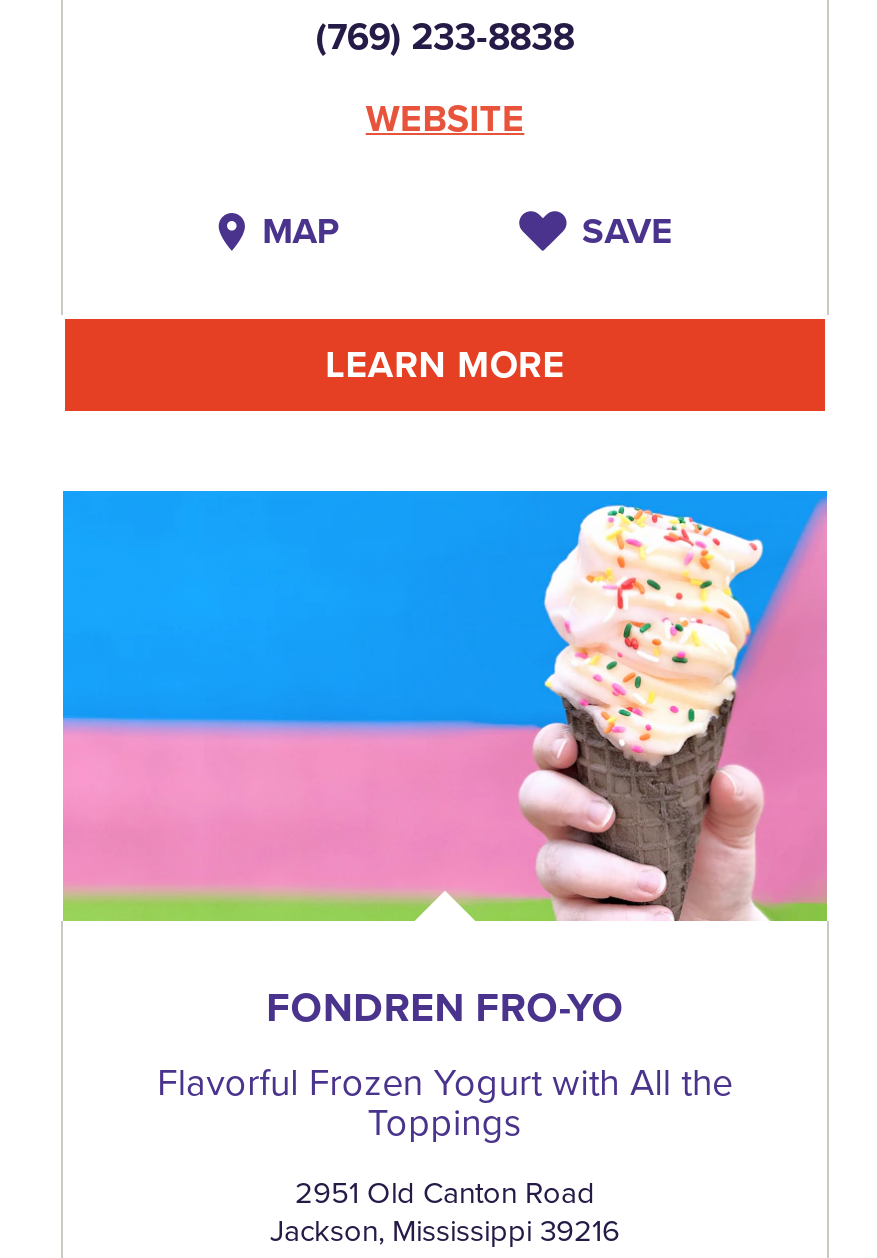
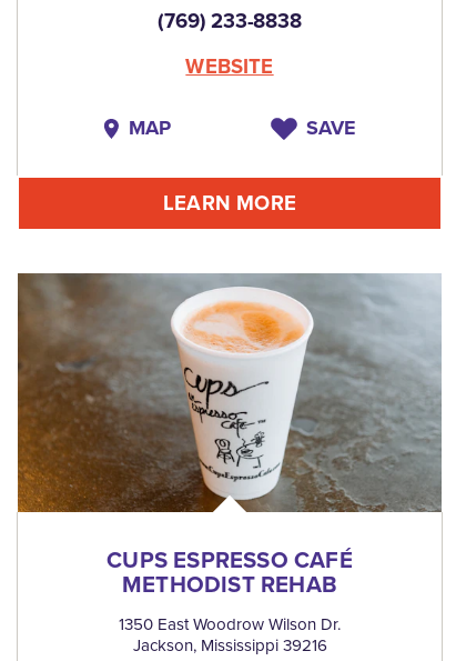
- [image]
- FONDREN FRO-YO
- Flavorful Frozen Yogurt with All the
- Toppings
- 2951 Old Canton Road
+ [image]
+ CUPS ESPRESSO CAFÉ
+ METHODIST REHAB
+ 1350 East Woodrow Wilson Dr.
